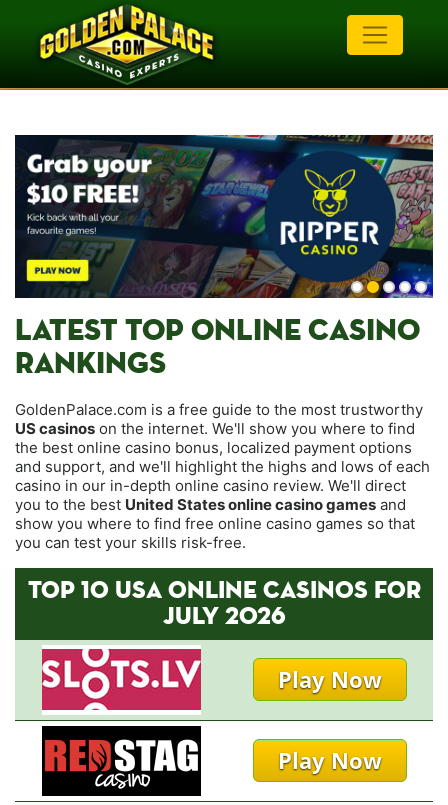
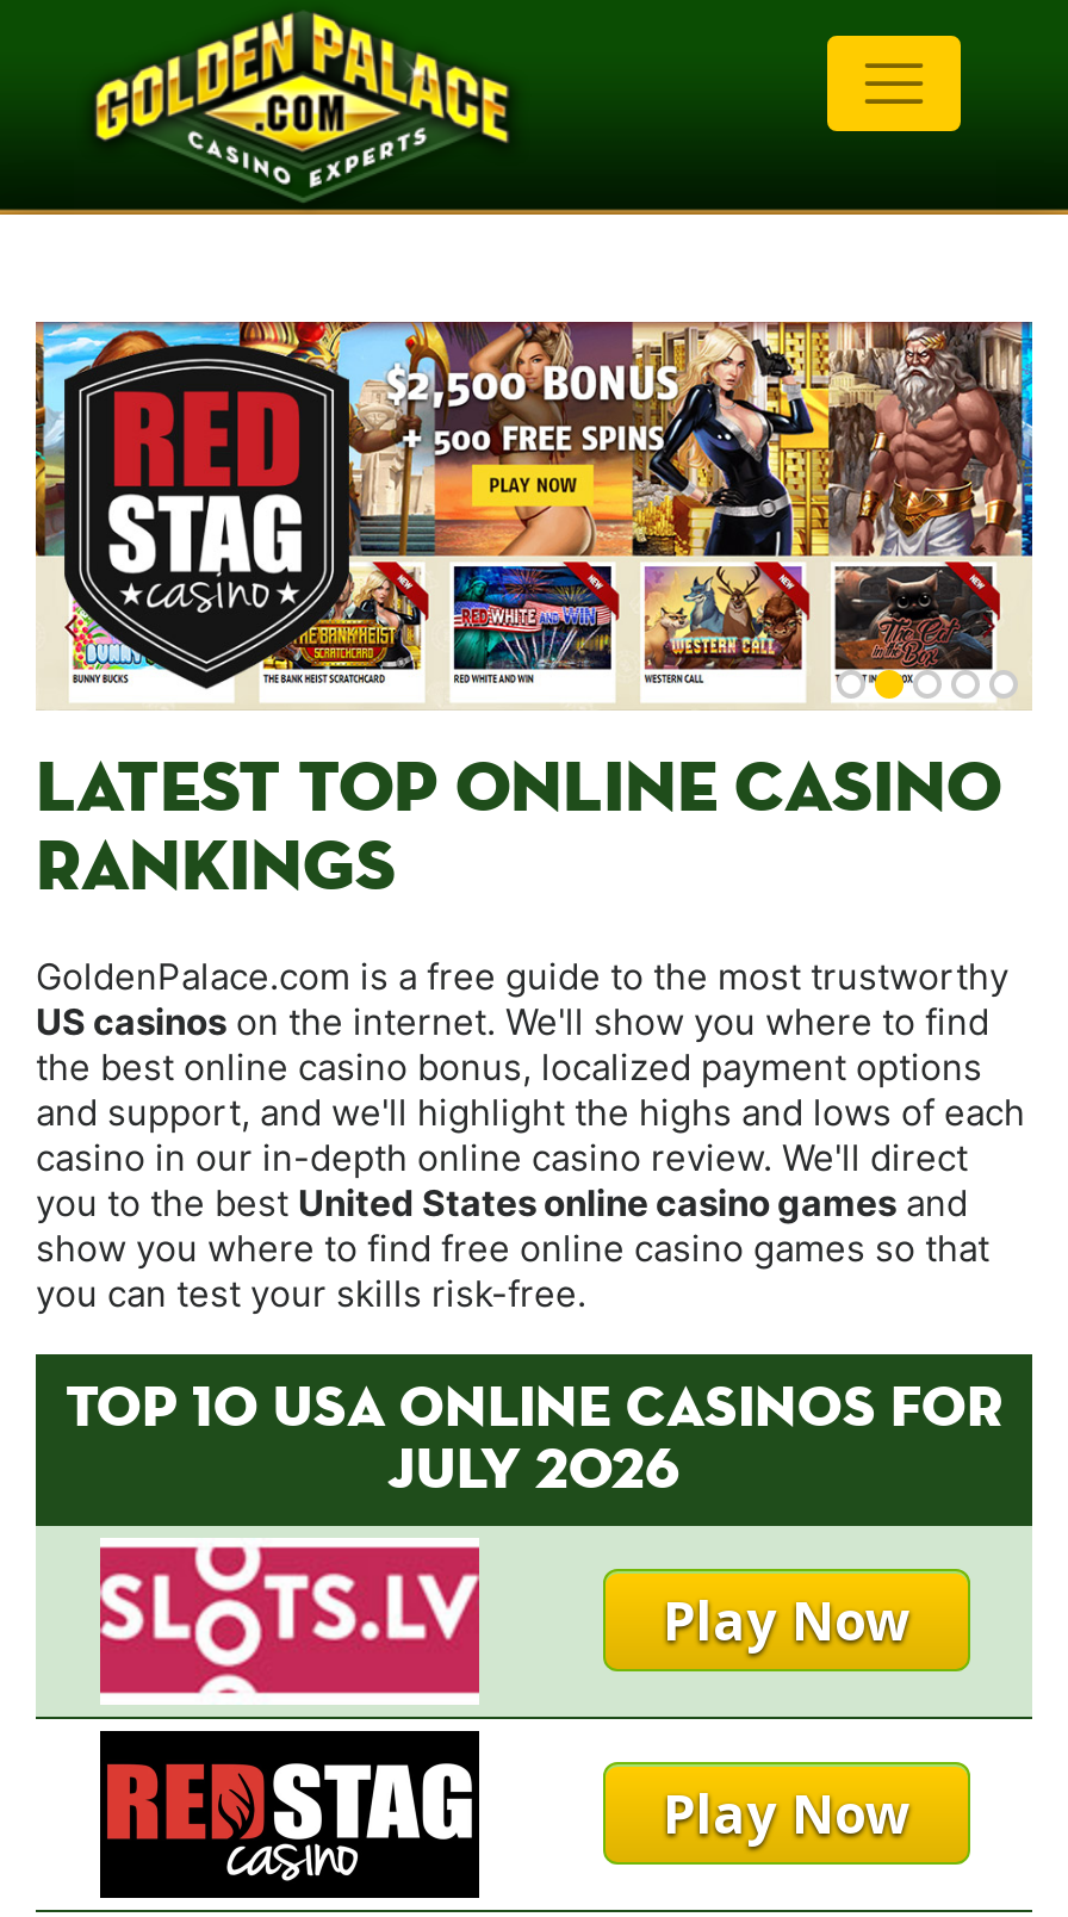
- [image]
+ [image]
